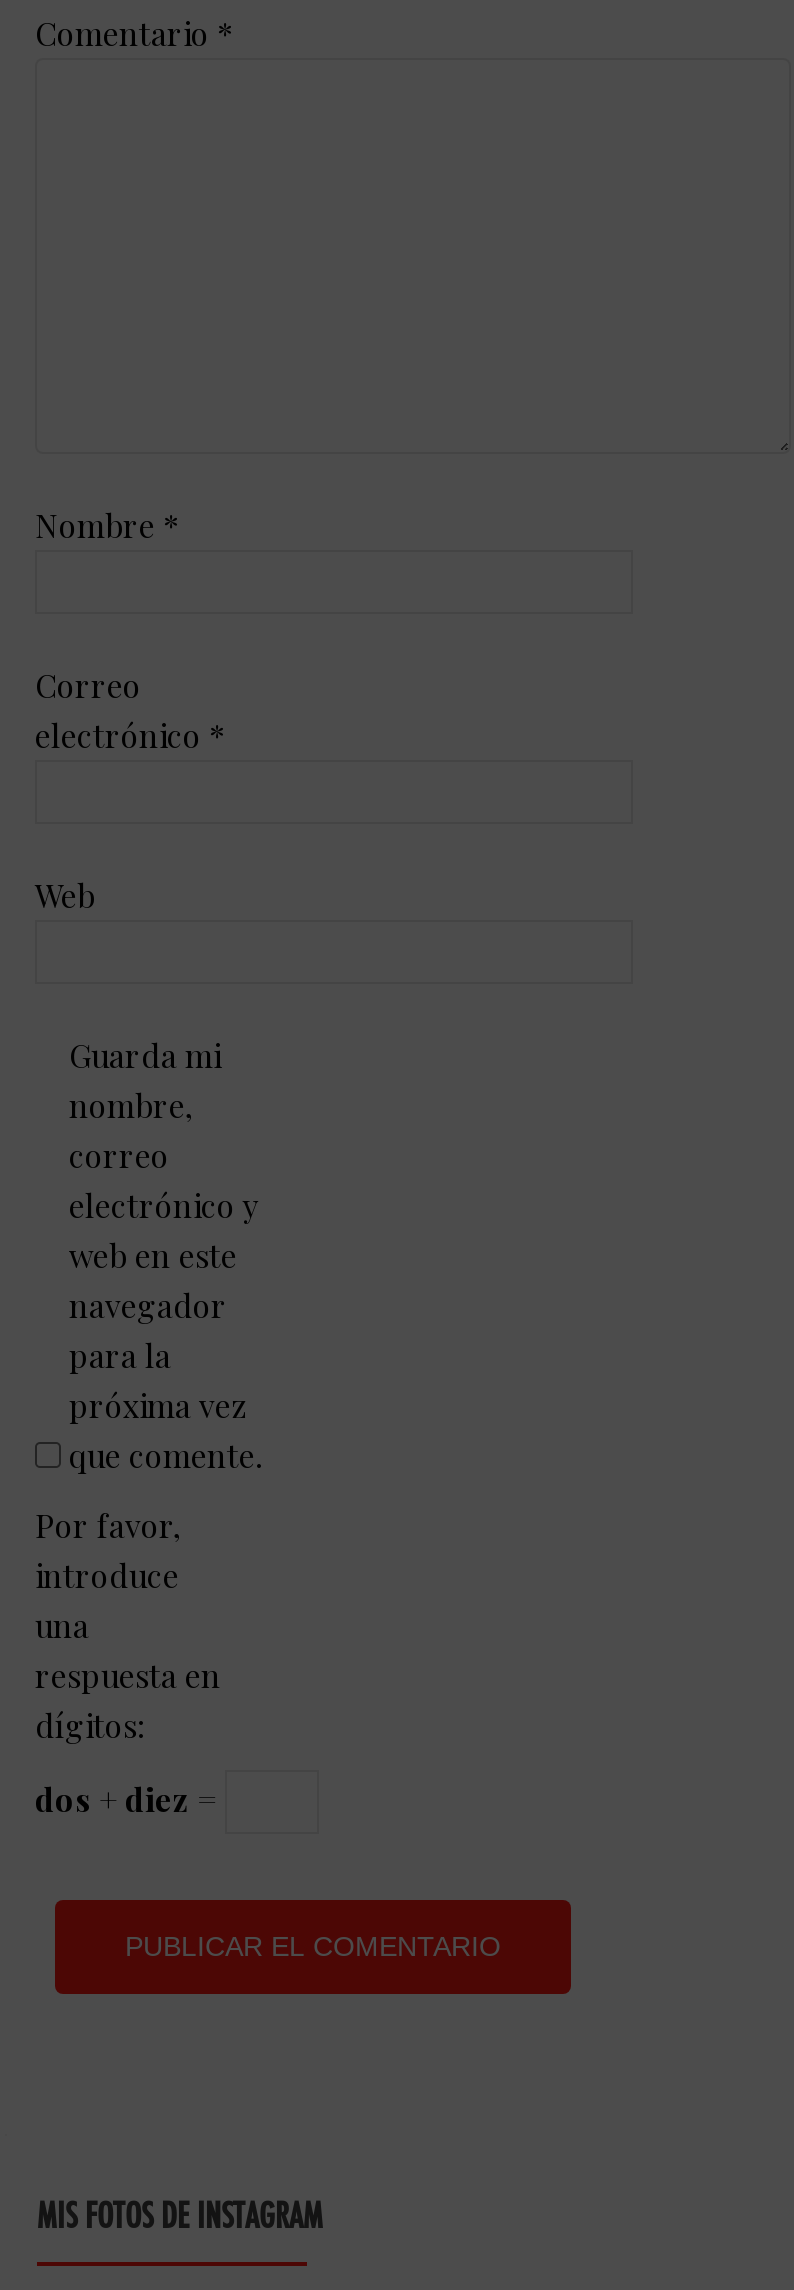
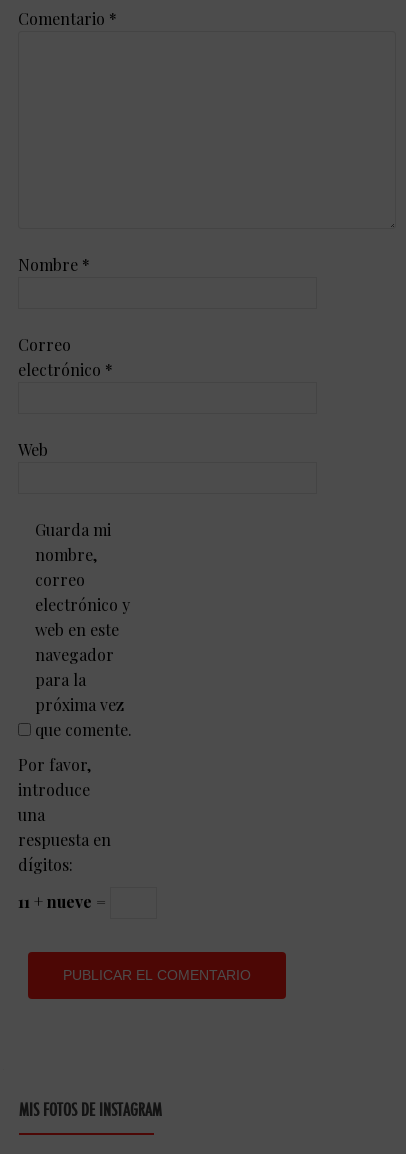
- dos + diez =
+ 11 + nueve =
